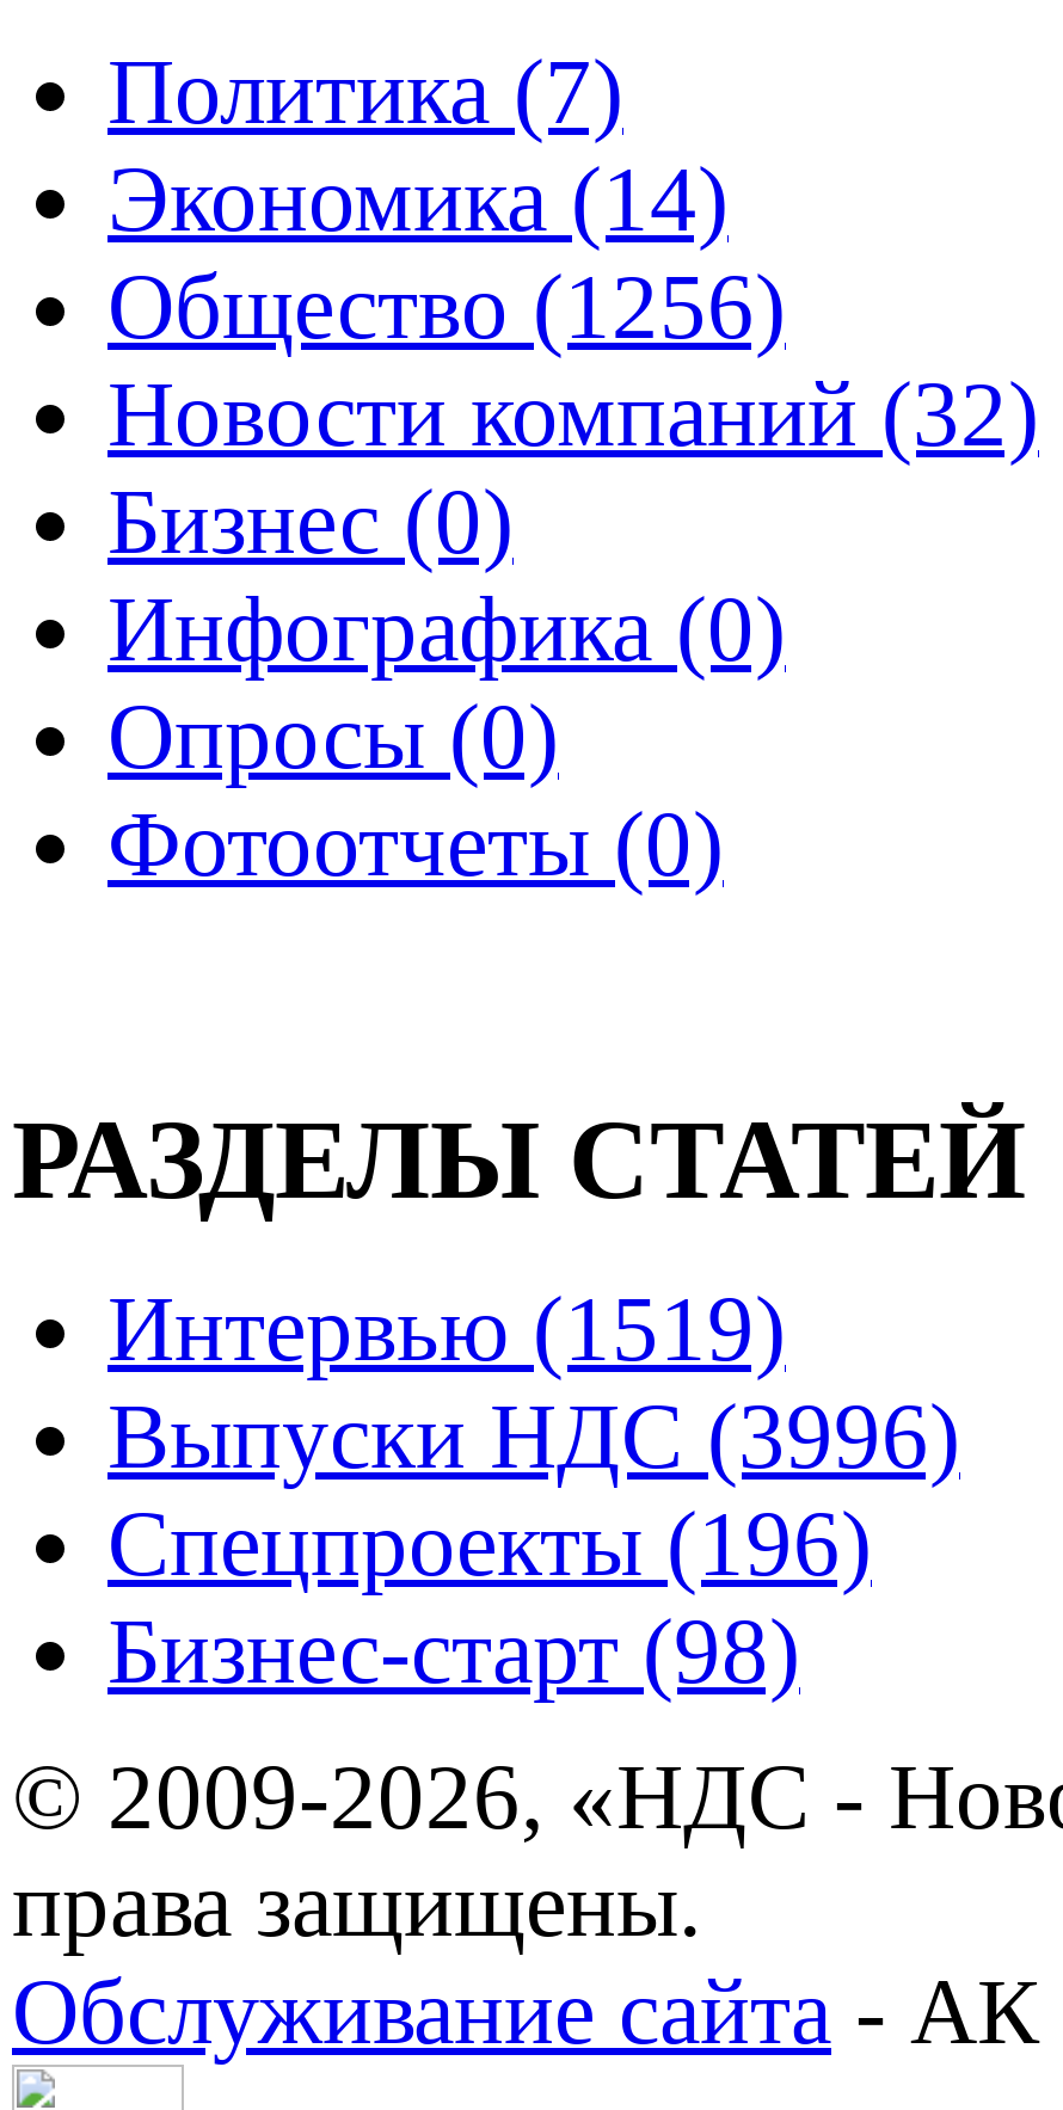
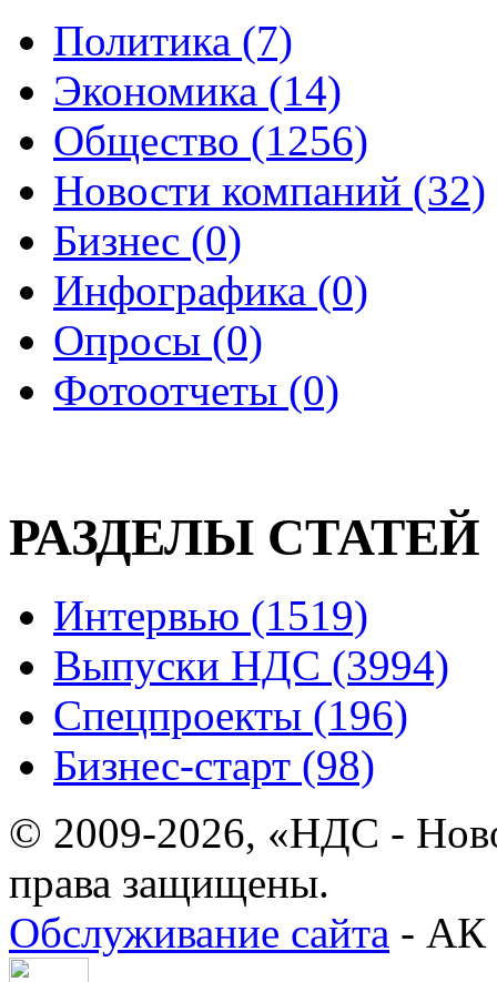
- Выпуски НДС (3996)
+ Выпуски НДС (3994)
